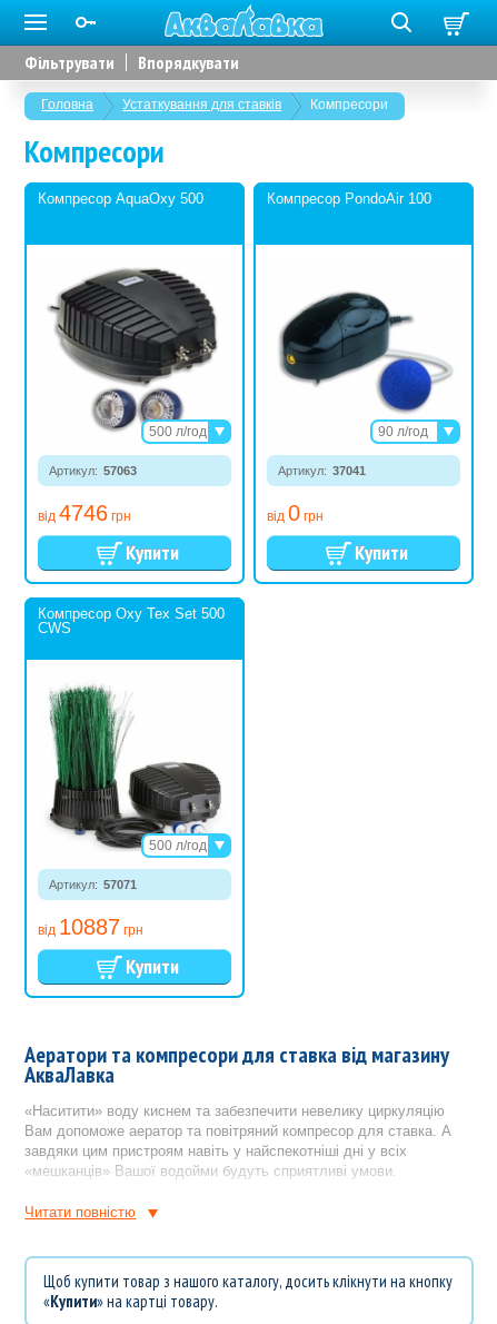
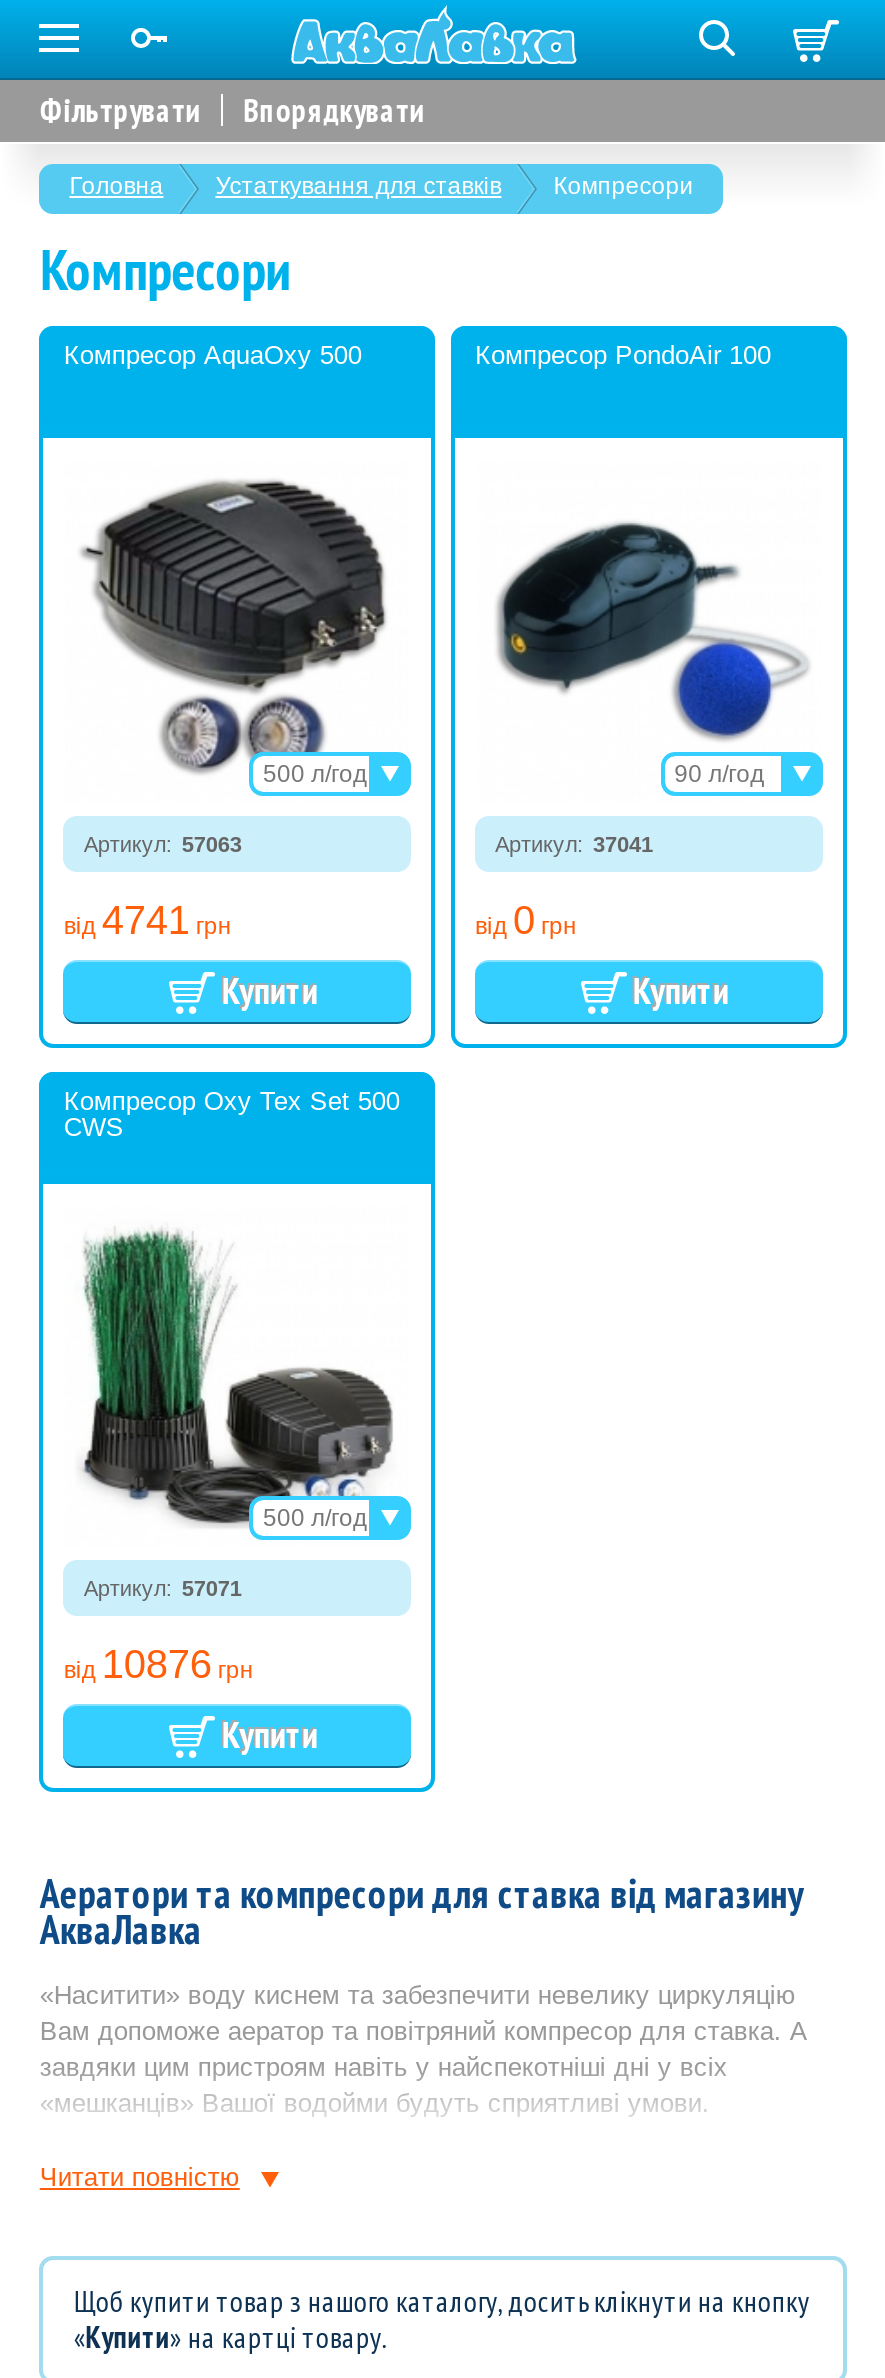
- від 4746 грн
+ від 4741 грн

- від 10887 грн
+ від 10876 грн
